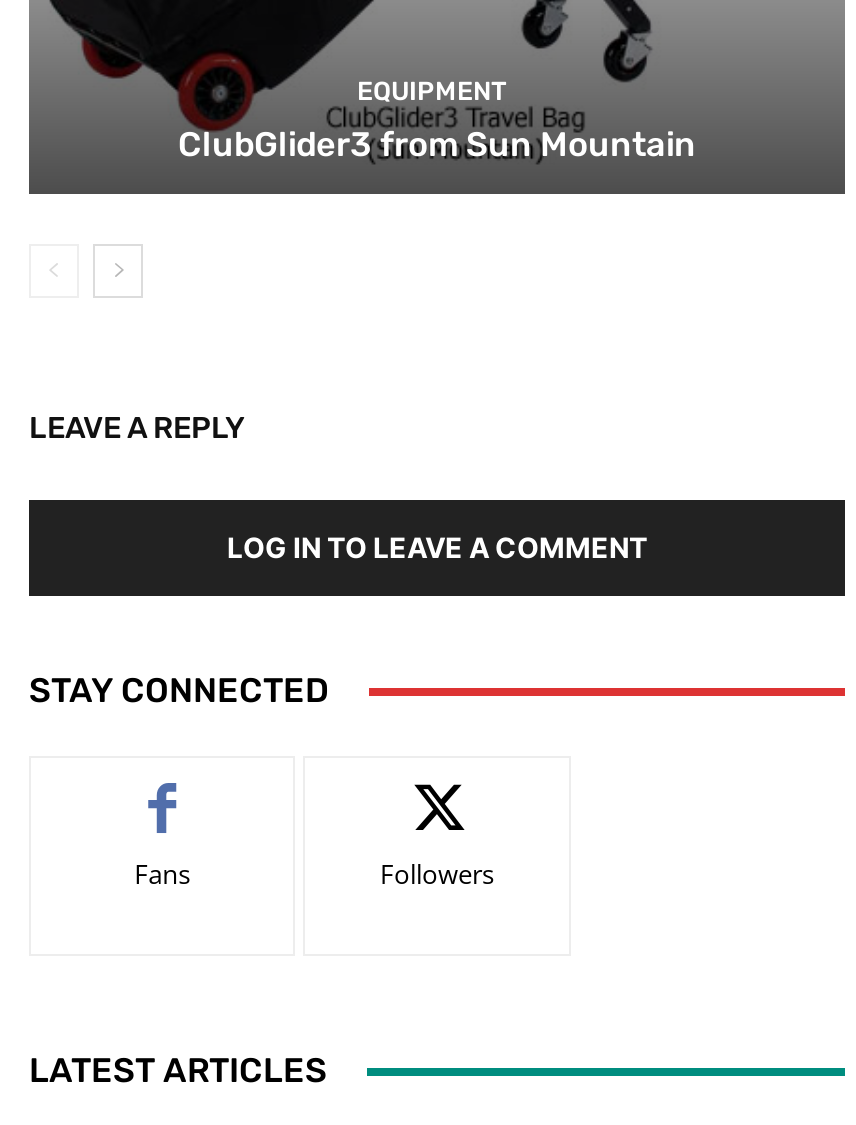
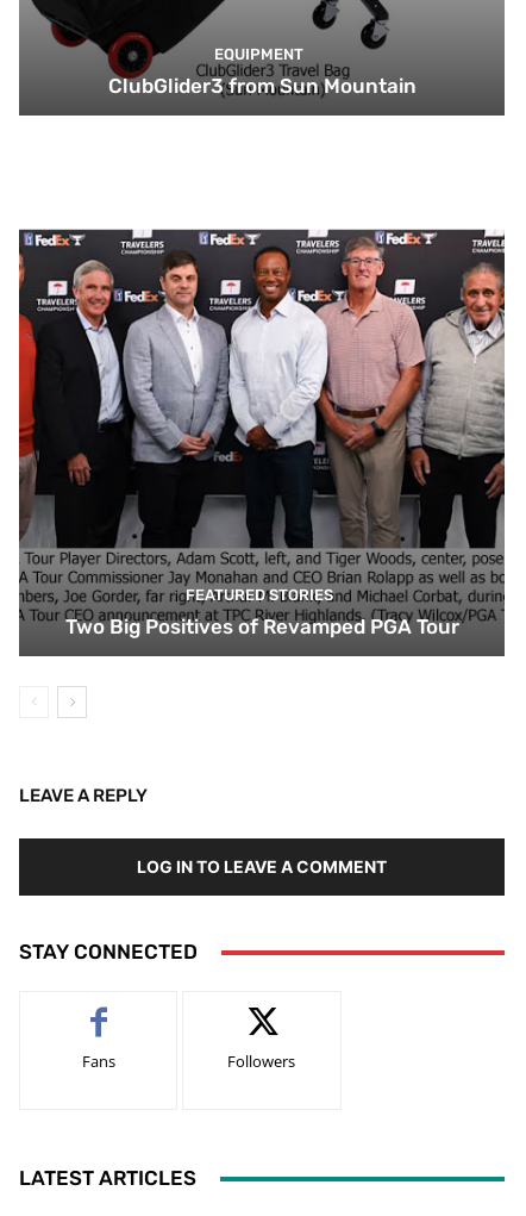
+ [image]
+ FEATURED STORIES
+ Two Big Positives of Revamped PGA Tour
